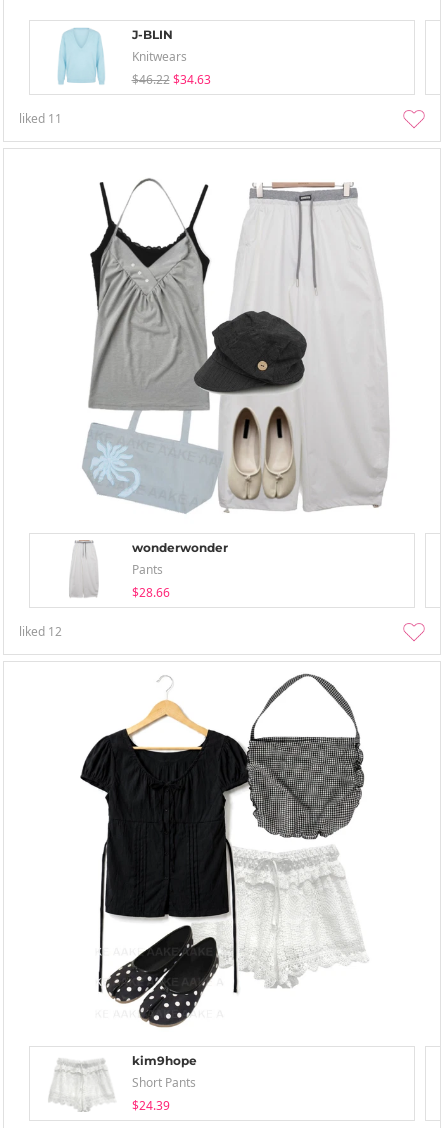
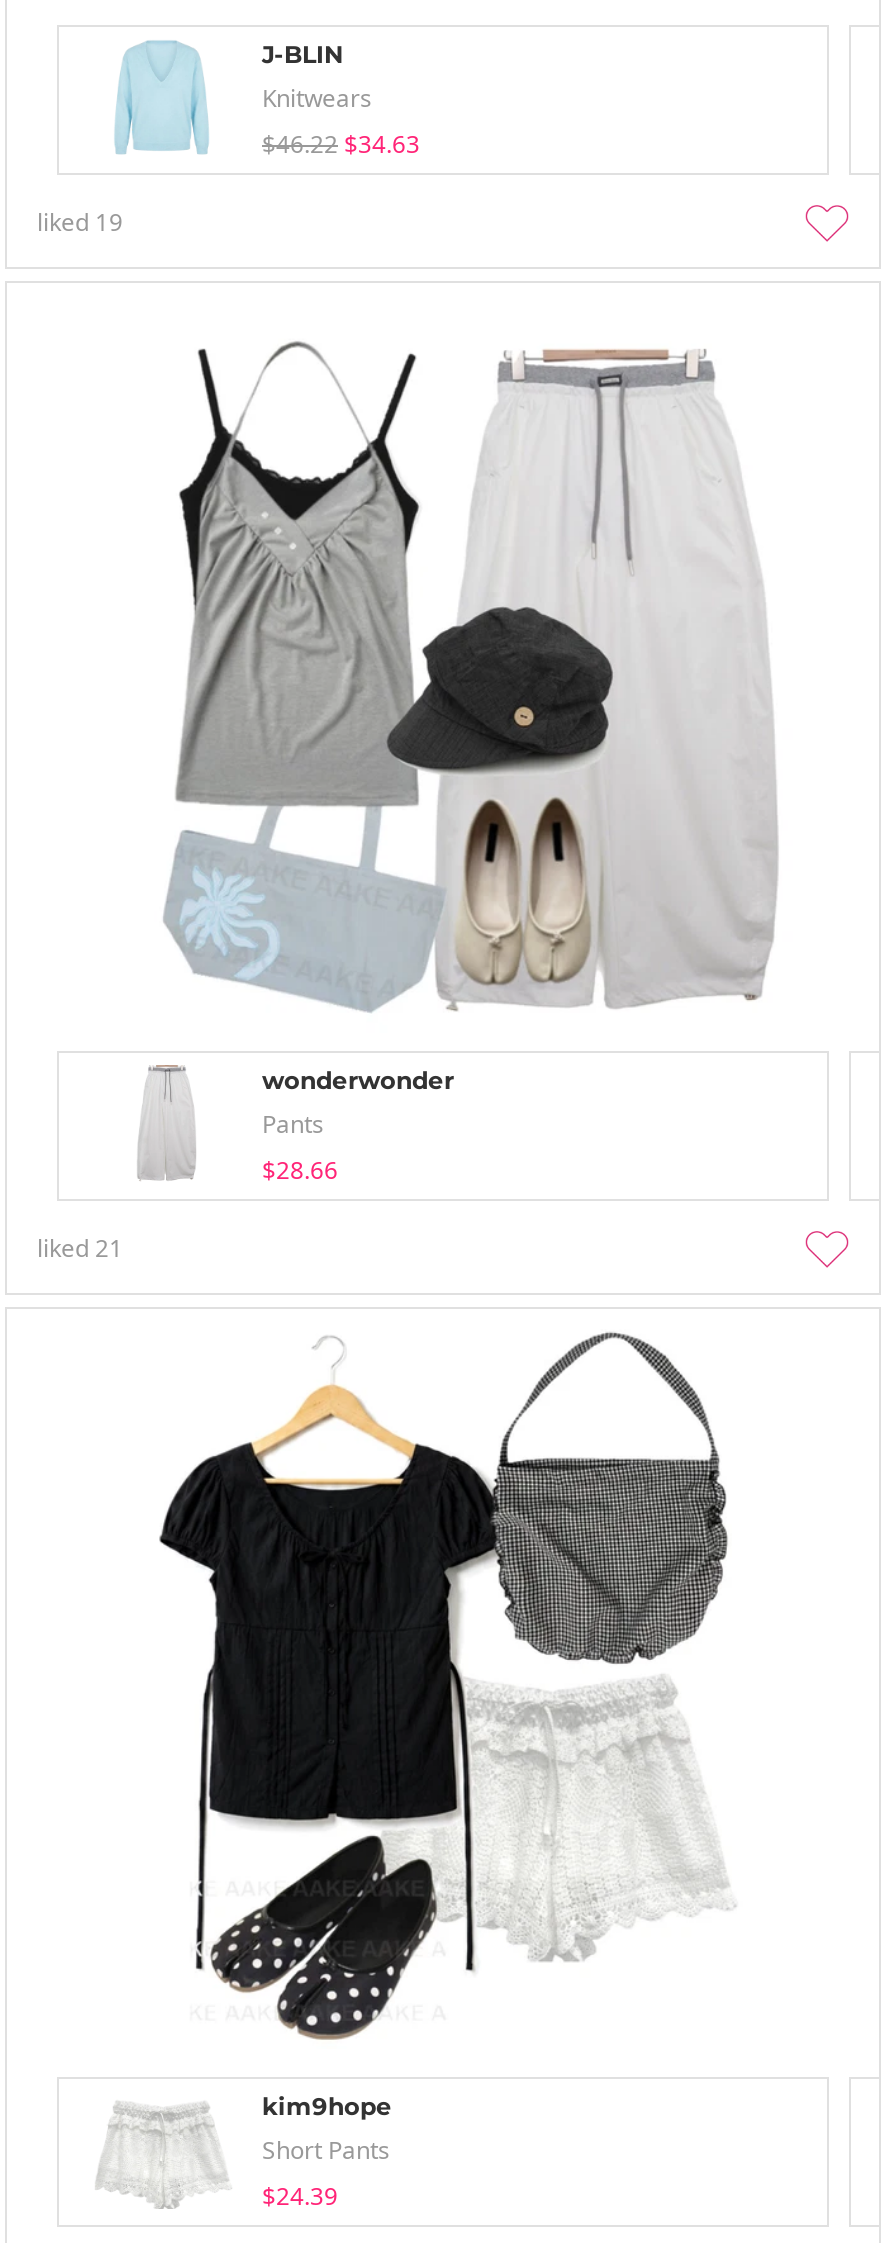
- liked 11
+ liked 19

- liked 12
+ liked 21
